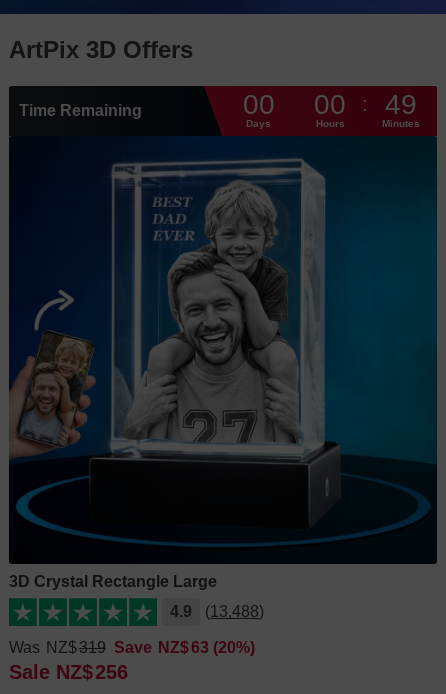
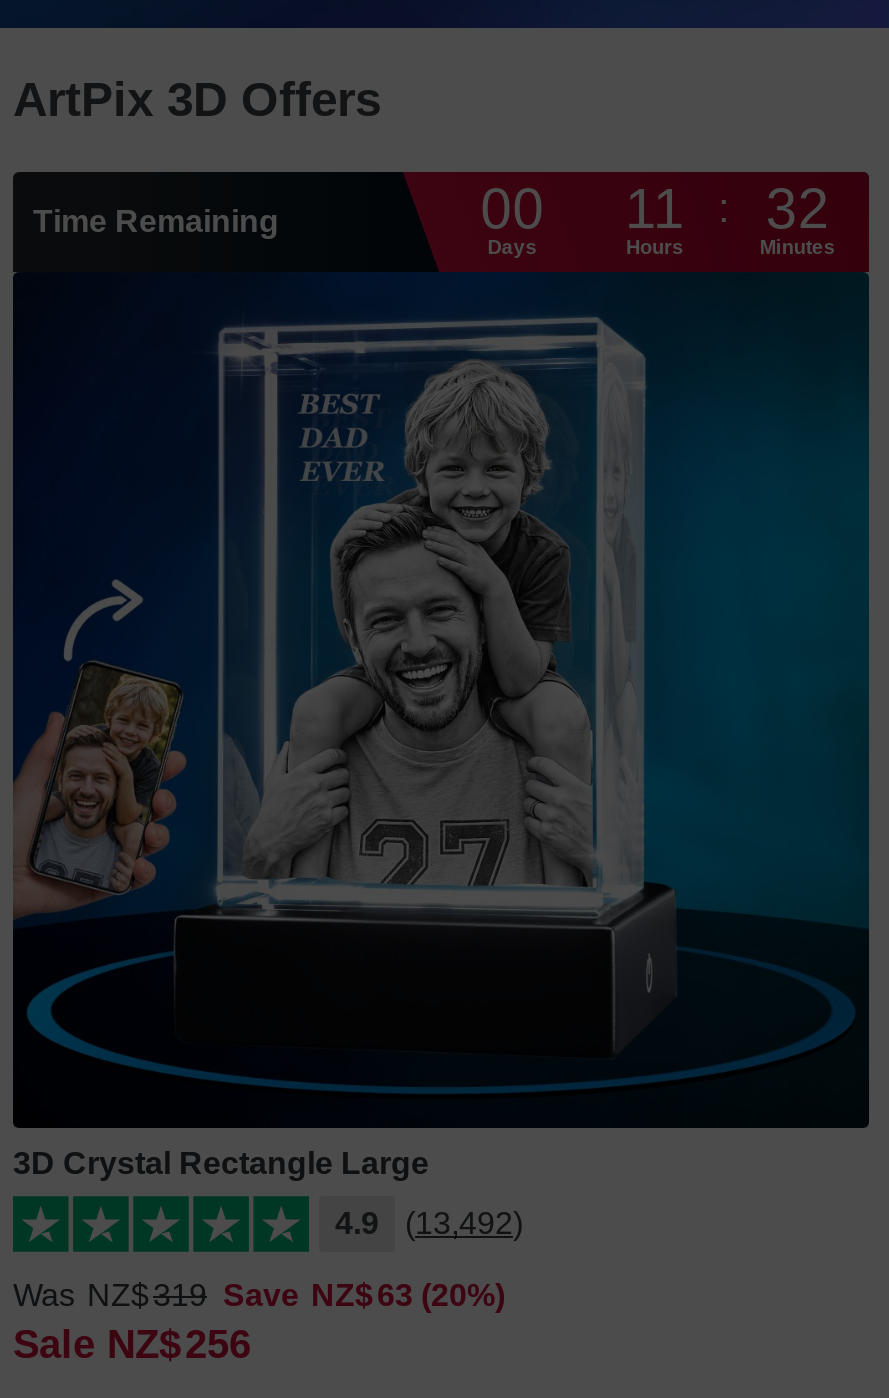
- 00
+ 11

- 49
+ 32

- 4.9 (13,488)
+ 4.9 (13,492)
